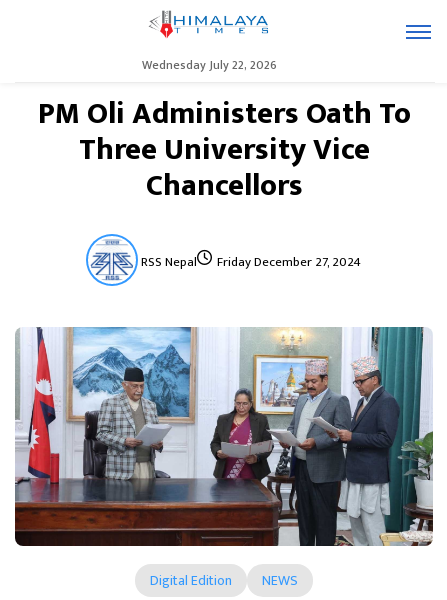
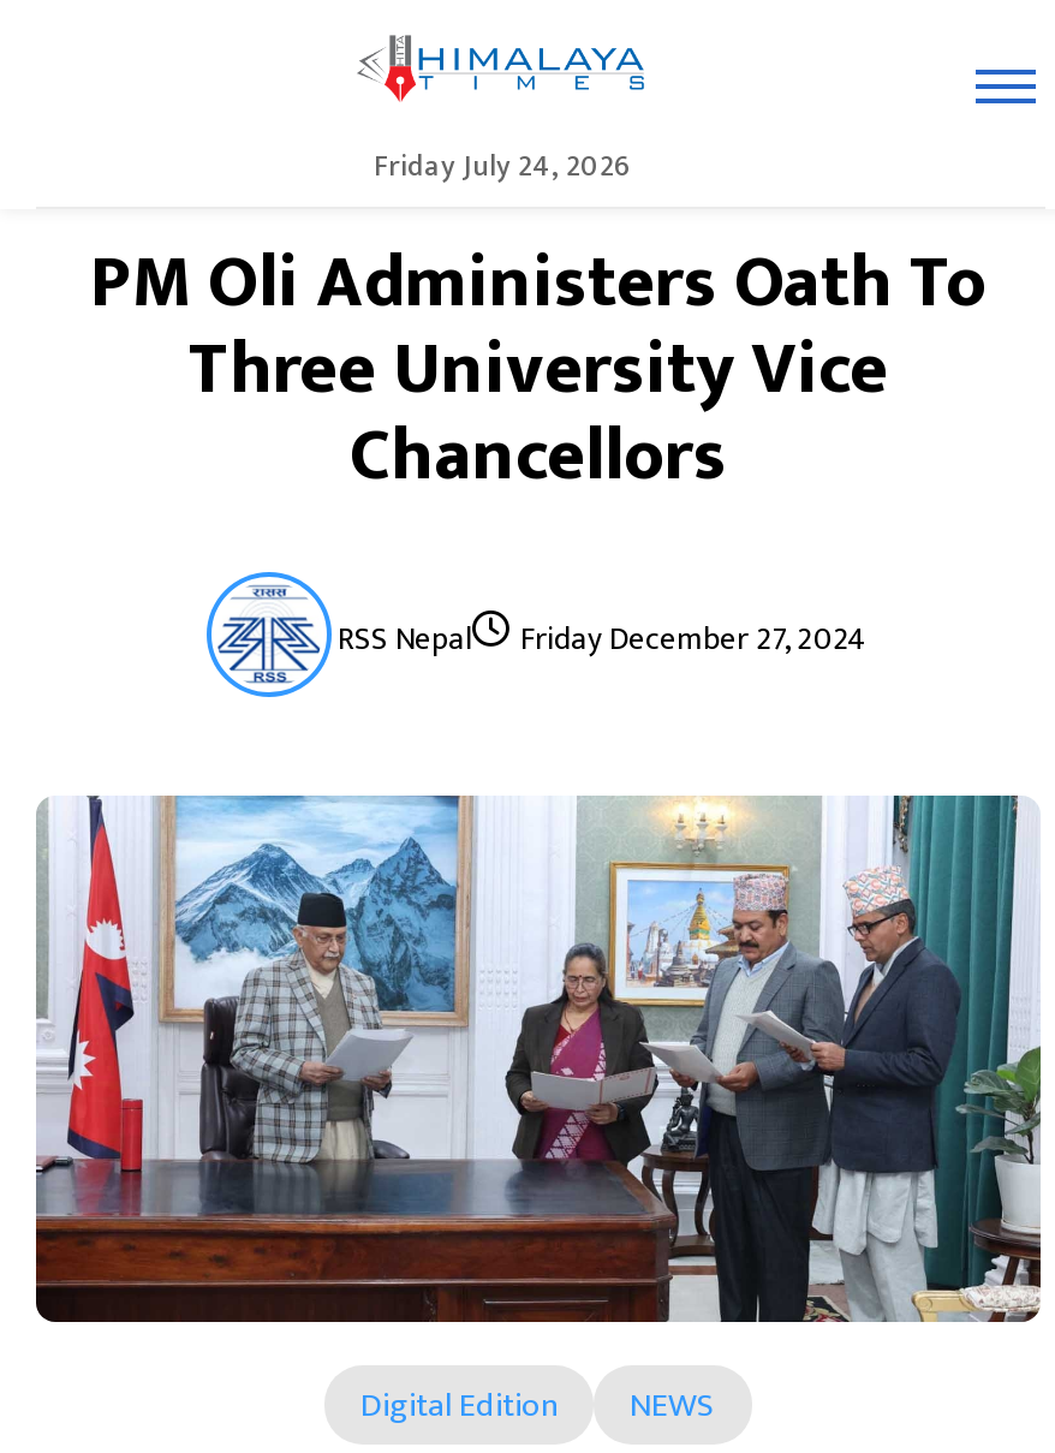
- Wednesday July 22, 2026
+ Friday July 24, 2026
